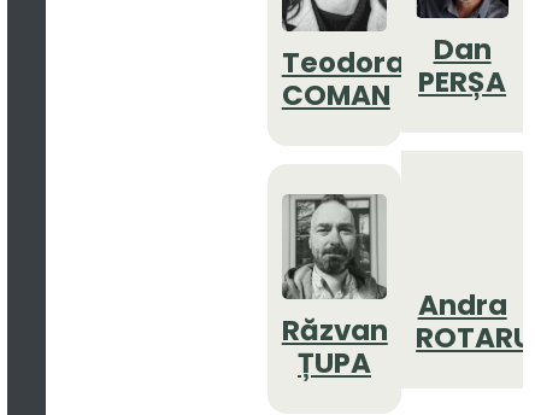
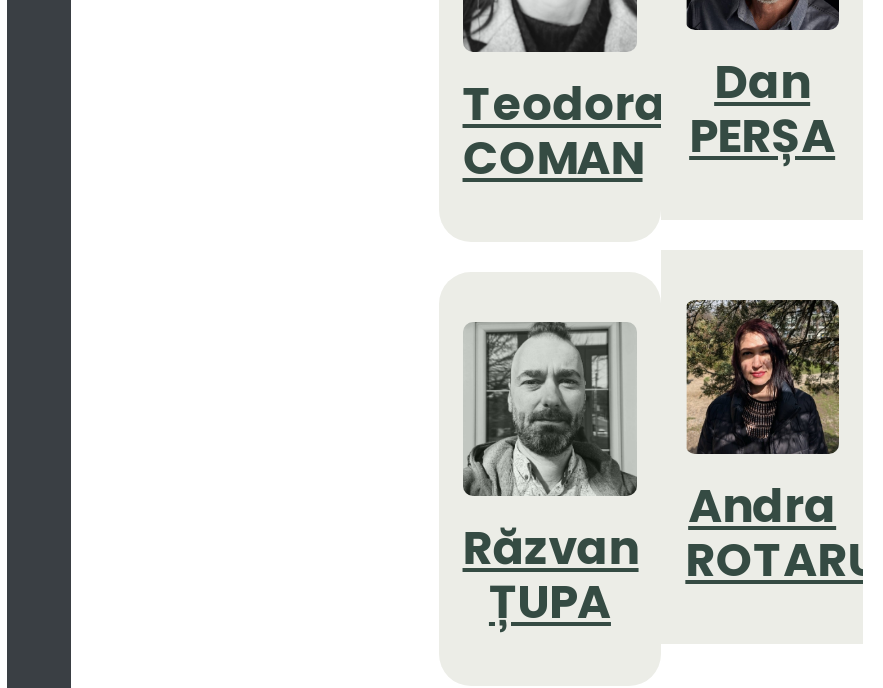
+ [image]
